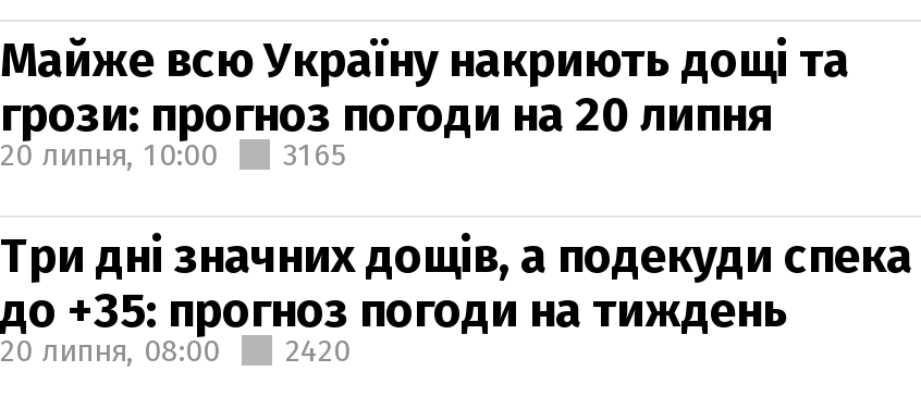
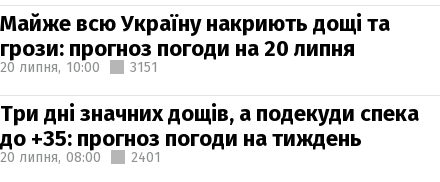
- 20 липня, 10:00 3165
+ 20 липня, 10:00 3151

- 20 липня, 08:00 2420
+ 20 липня, 08:00 2401
